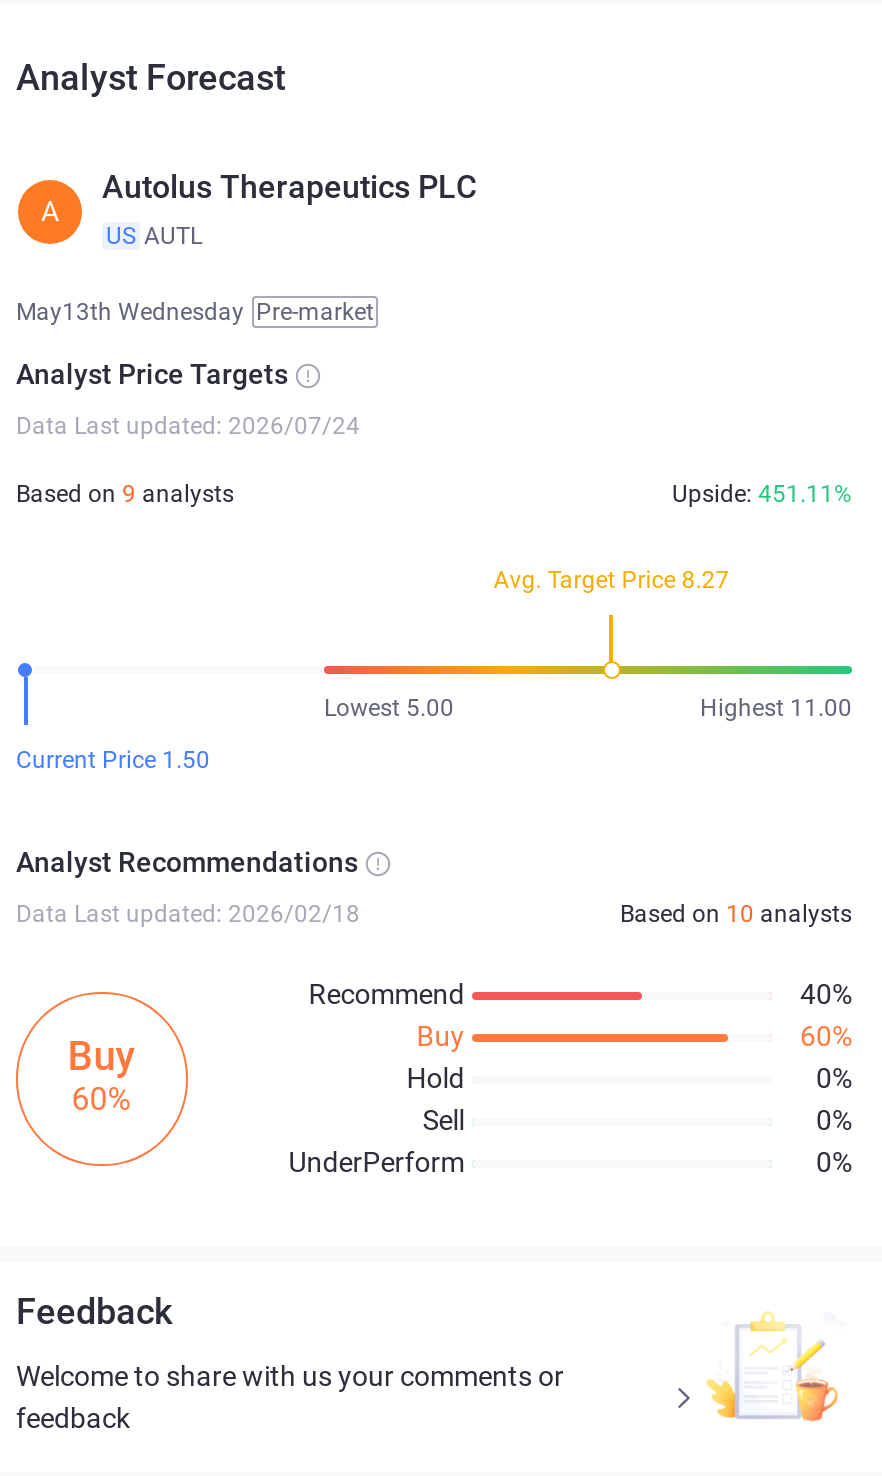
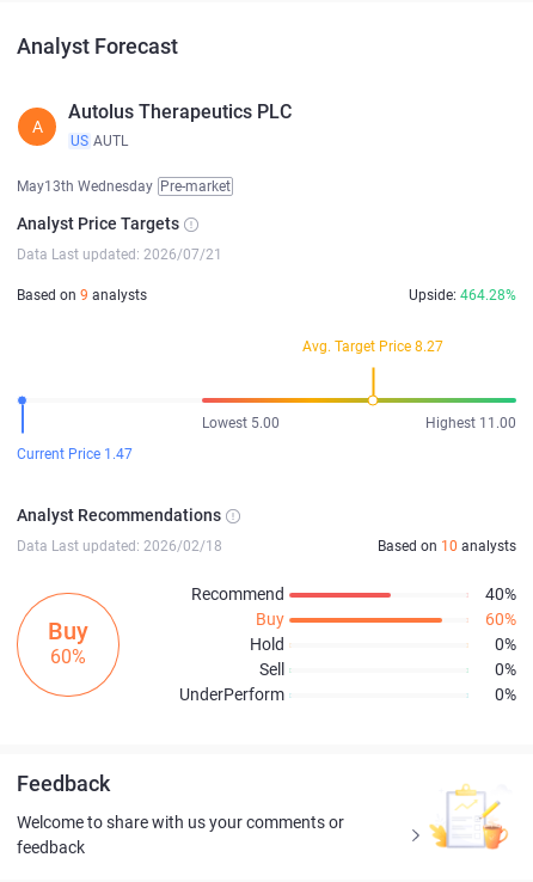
- Data Last updated: 2026/07/24
+ Data Last updated: 2026/07/21

- Upside: 451.11%
+ Upside: 464.28%

- Current Price 1.50
+ Current Price 1.47
